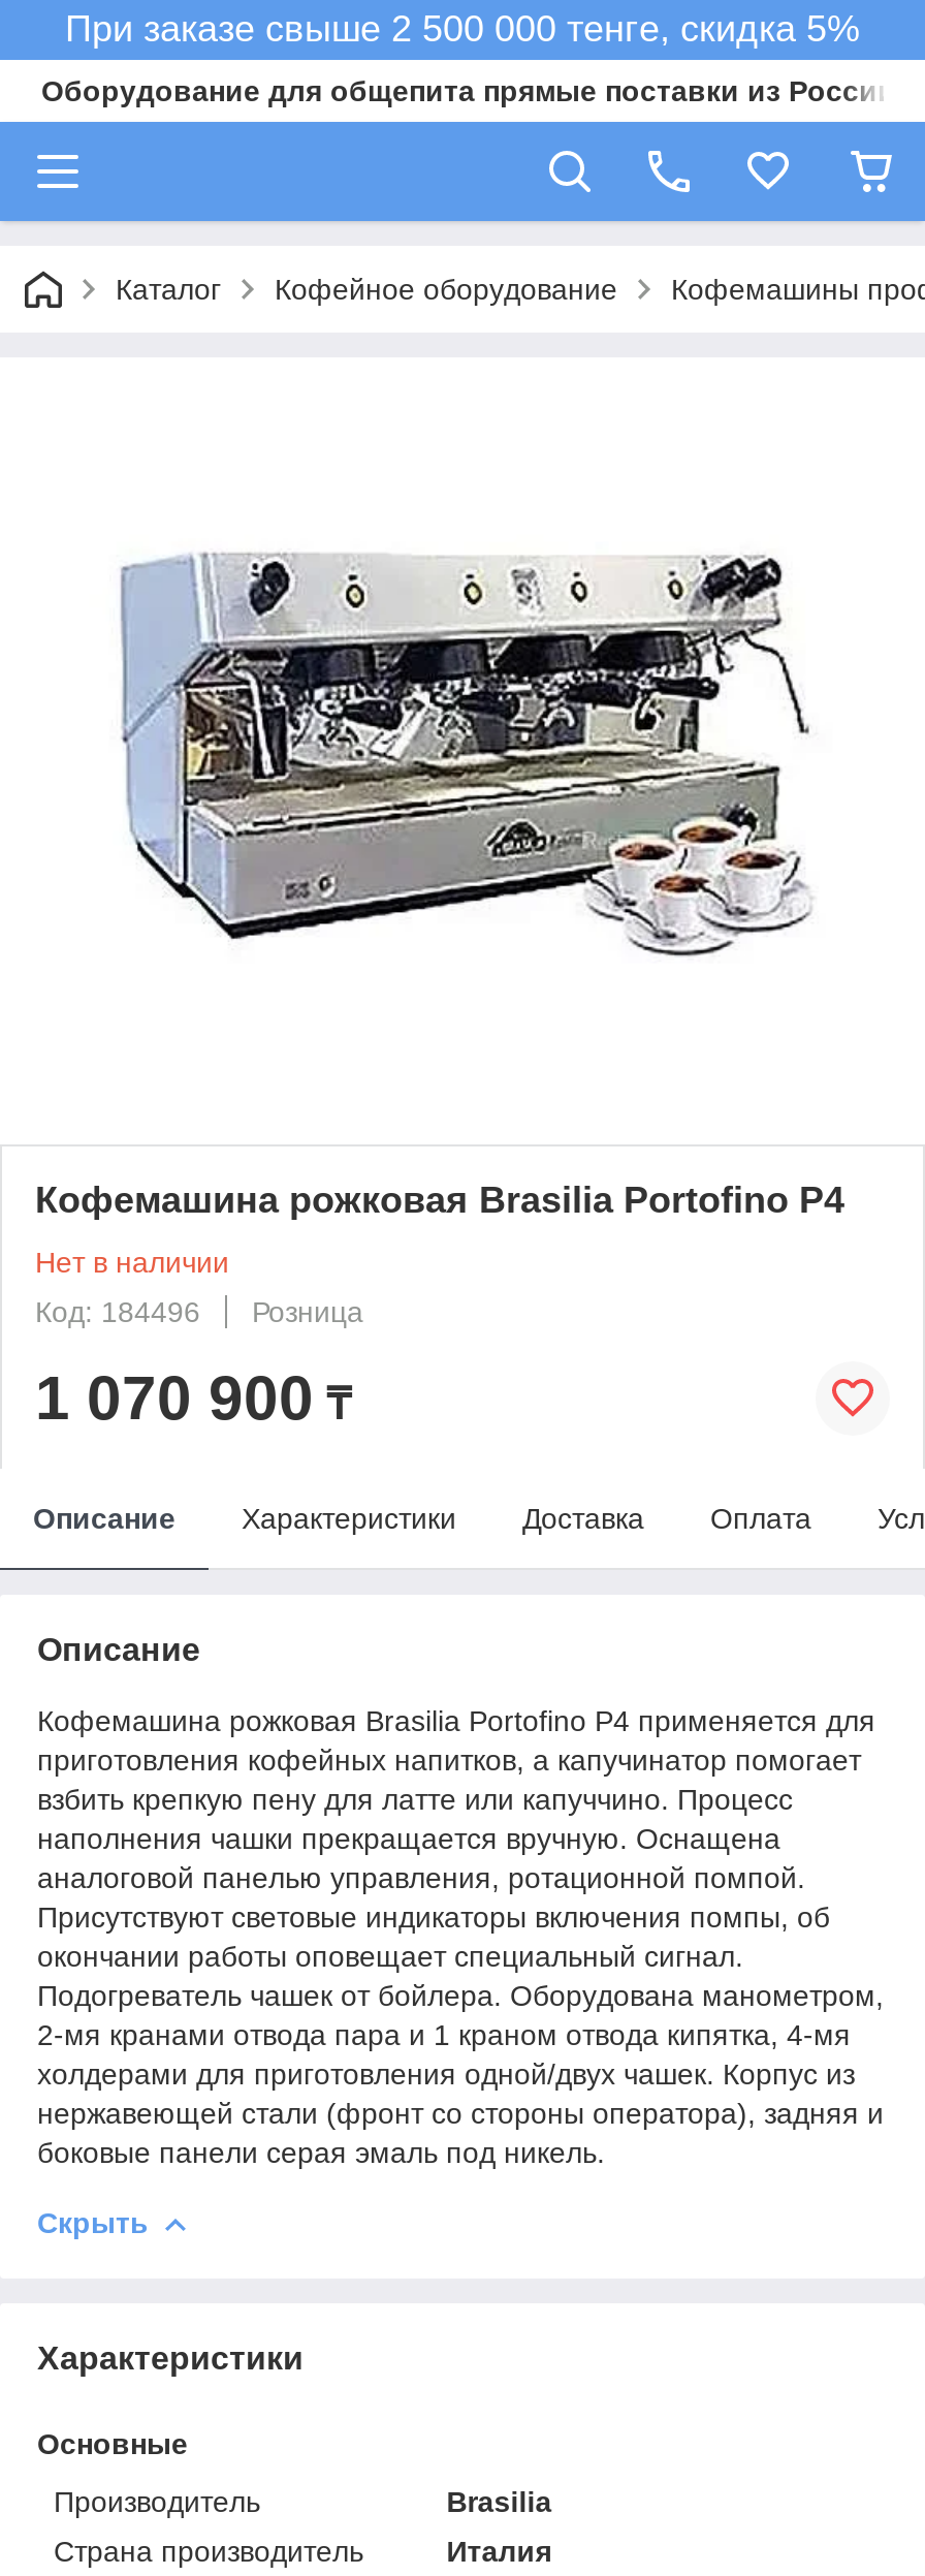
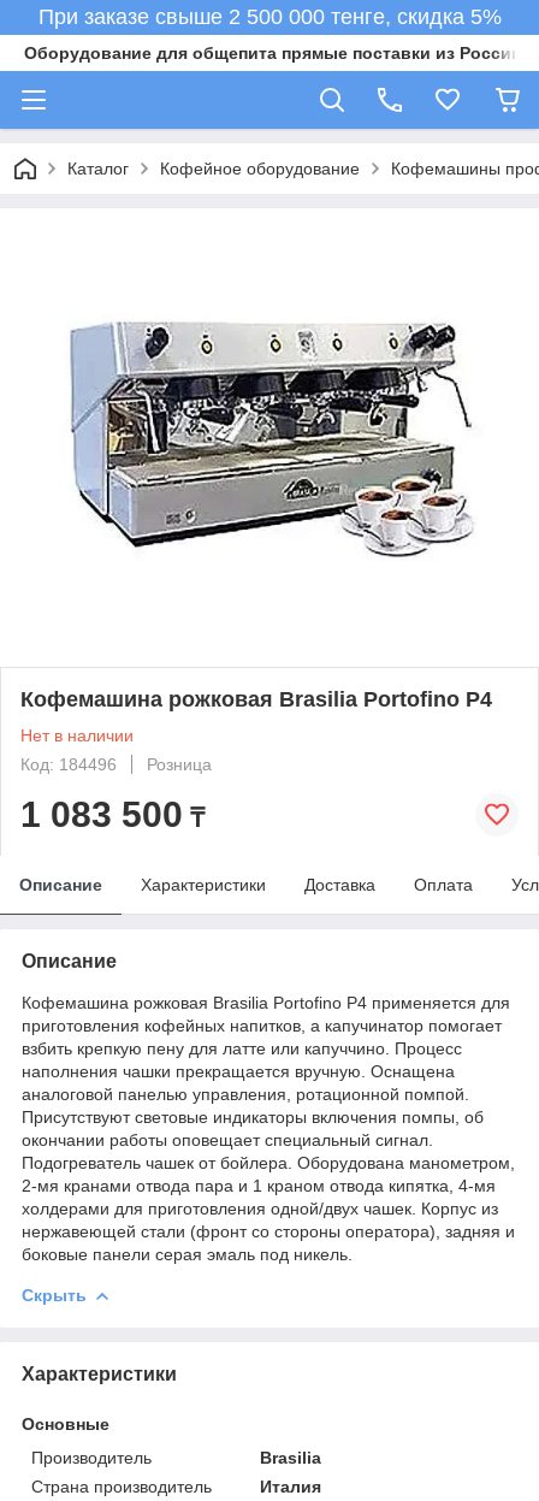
- 1 070 900 ₸
+ 1 083 500 ₸
